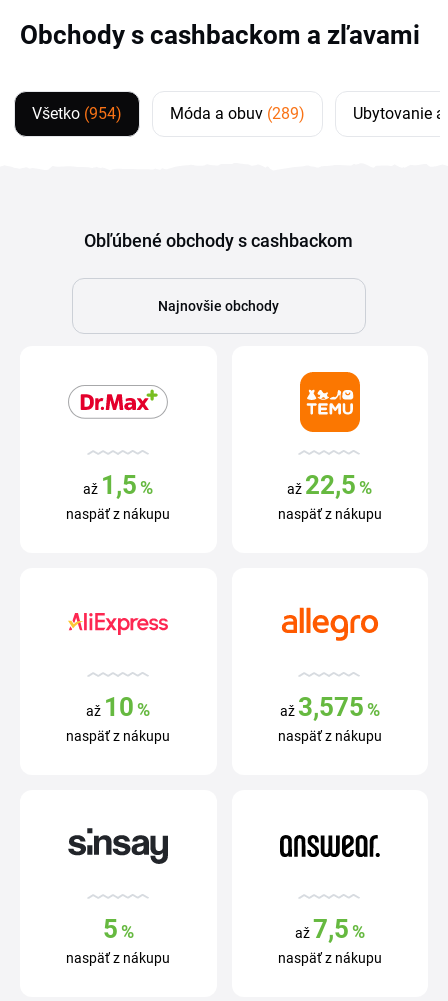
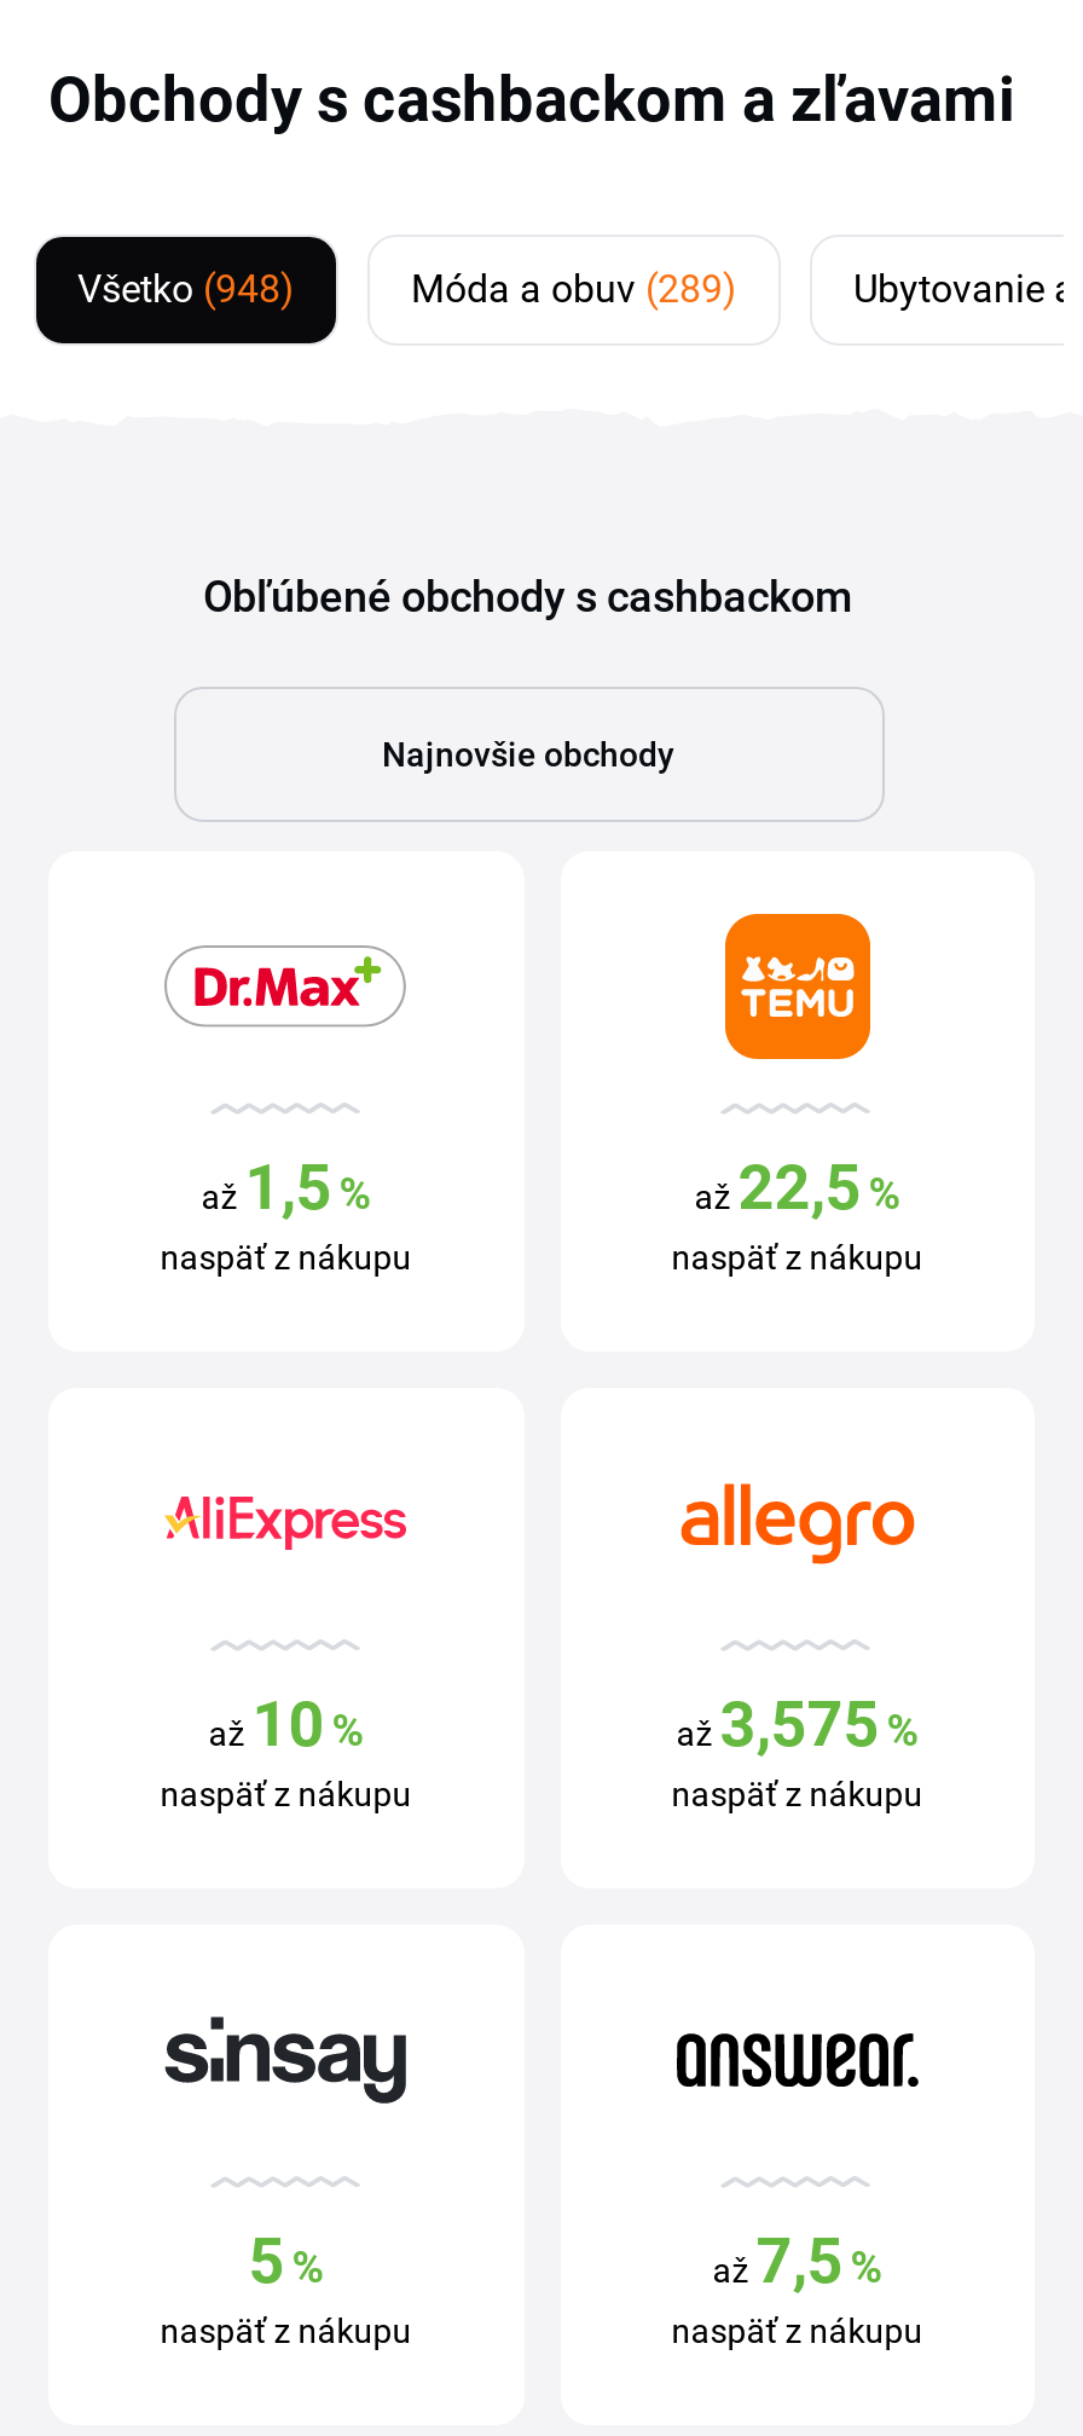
- Všetko (954)
+ Všetko (948)
